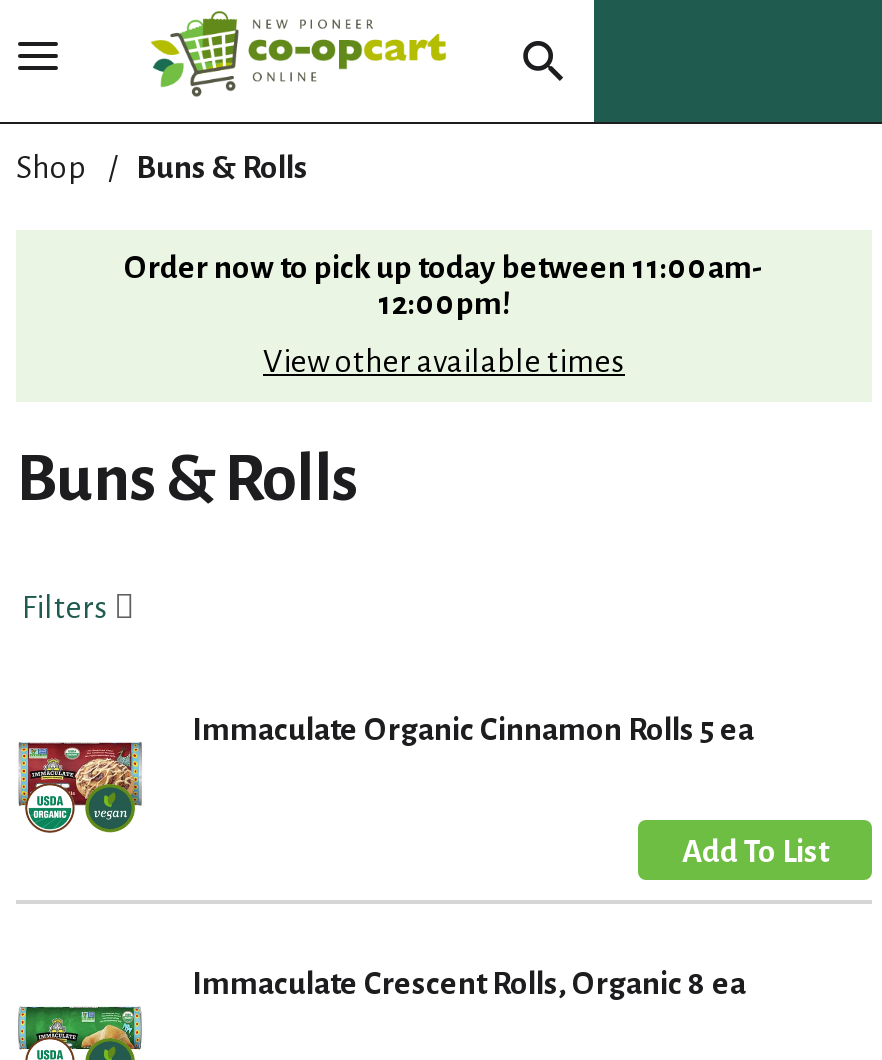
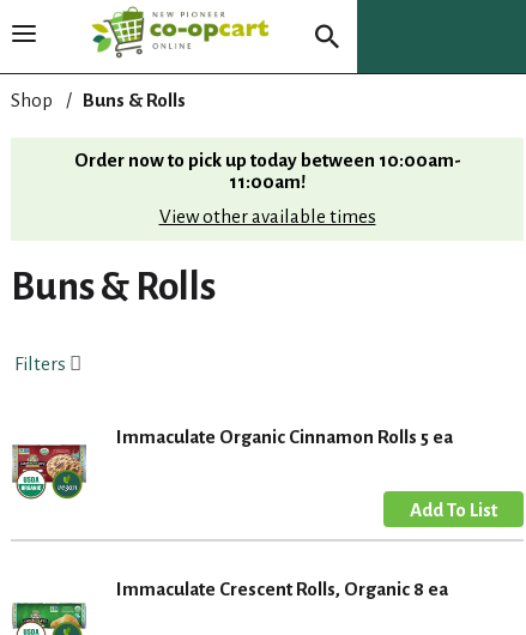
- Order now to pick up today between 11:00am-
- 12:00pm!
+ Order now to pick up today between 10:00am-
+ 11:00am!
